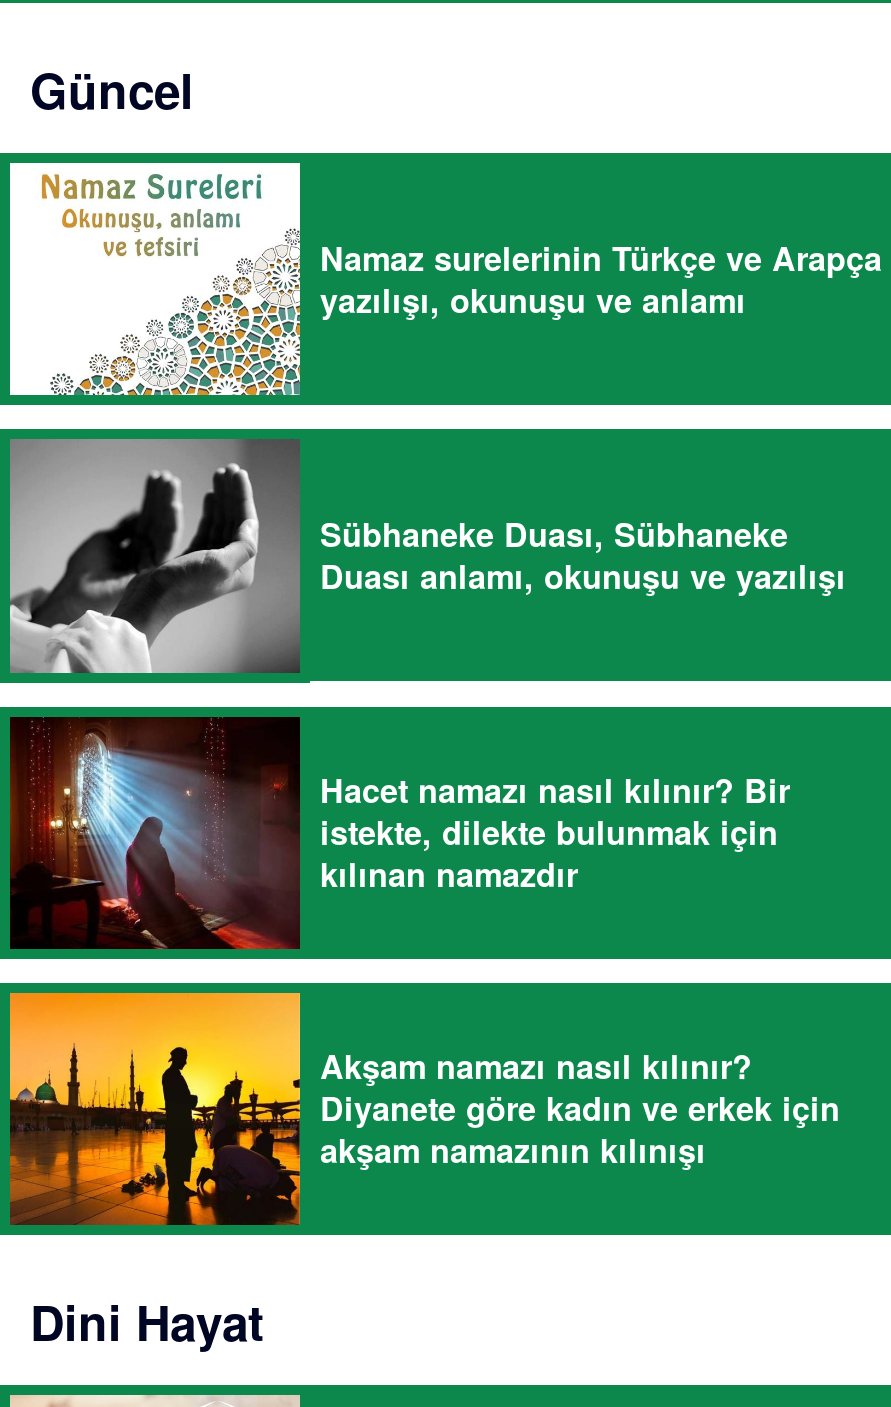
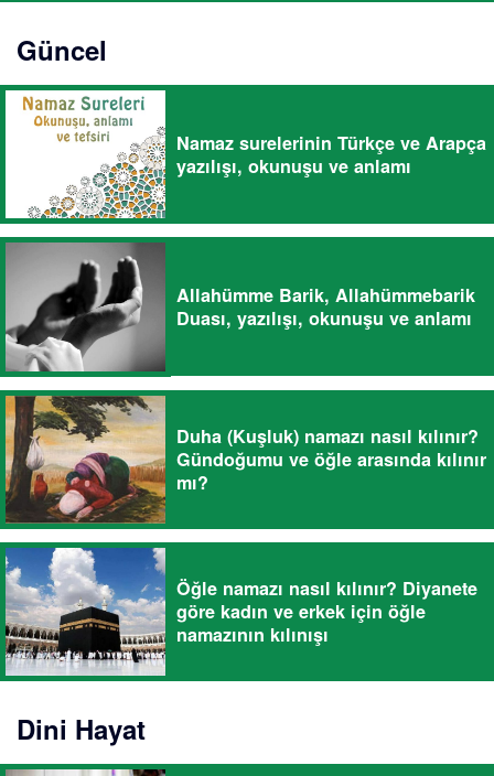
- Sübhaneke Duası, Sübhaneke
- Duası anlamı, okunuşu ve yazılışı
+ Allahümme Barik, Allahümmebarik
+ Duası, yazılışı, okunuşu ve anlamı

- [image]
- Hacet namazı nasıl kılınır? Bir
- istekte, dilekte bulunmak için
- kılınan namazdır
+ [image]
+ Duha (Kuşluk) namazı nasıl kılınır?
+ Gündoğumu ve öğle arasında kılınır
+ mı?

- [image]
- Akşam namazı nasıl kılınır?
- Diyanete göre kadın ve erkek için
- akşam namazının kılınışı
+ [image]
+ Öğle namazı nasıl kılınır? Diyanete
+ göre kadın ve erkek için öğle
+ namazının kılınışı
